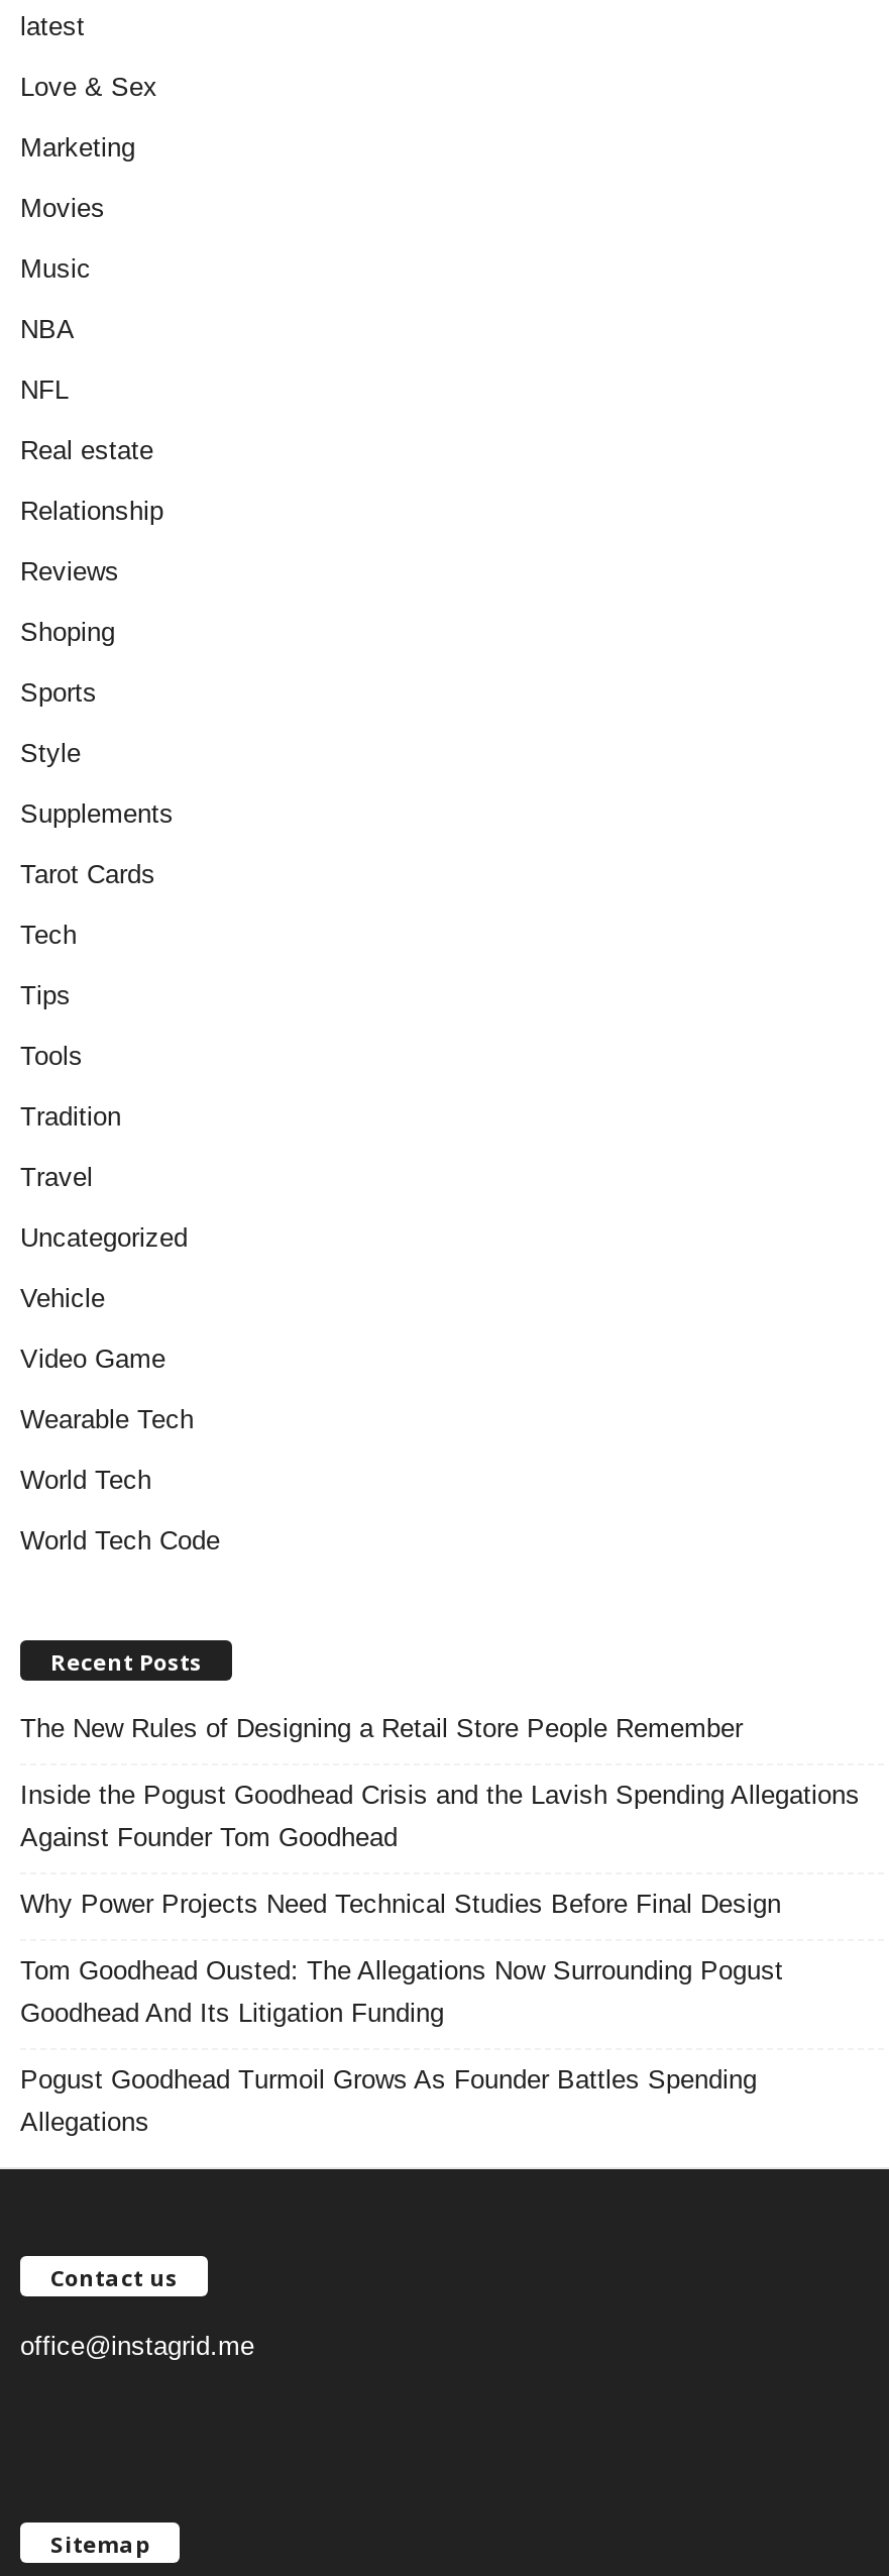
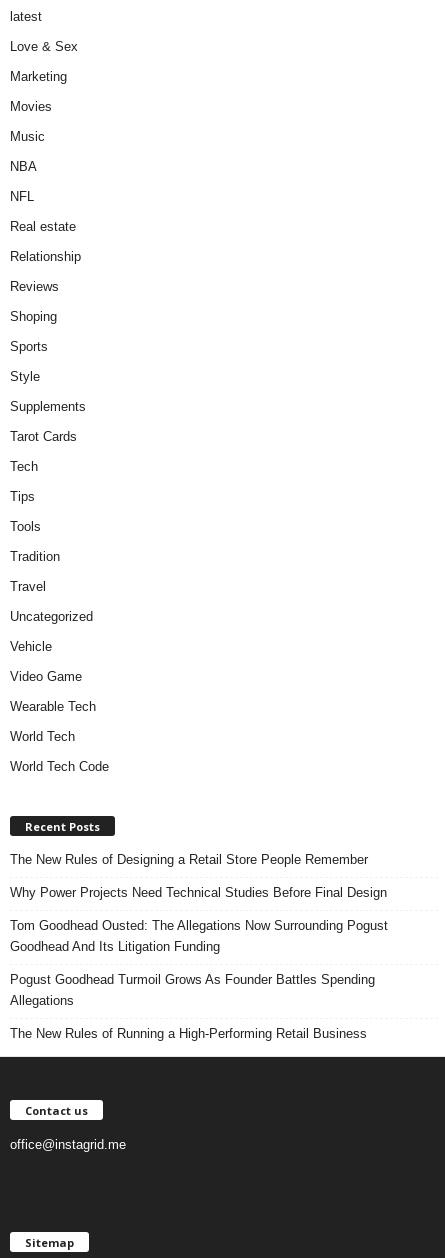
- Inside the Pogust Goodhead Crisis and the Lavish Spending Allegations
- Against Founder Tom Goodhead

moved up: Why Power Projects Need Technical Studies Before Final Design | Tom Goodhead Ousted: The Allegations Now Surrounding Pogust | Goodhead And Its Litigation Funding | Pogust Goodhead Turmoil Grows As Founder Battles Spending | Allegations

+ The New Rules of Running a High-Performing Retail Business
